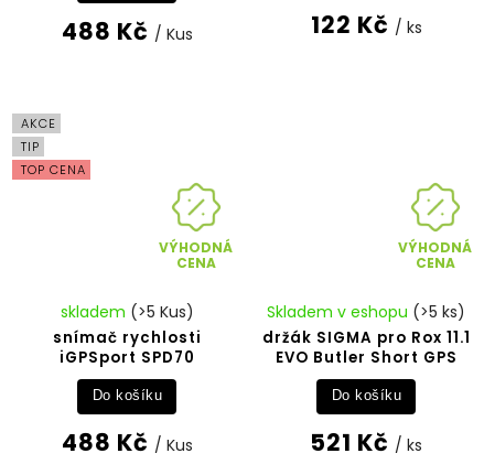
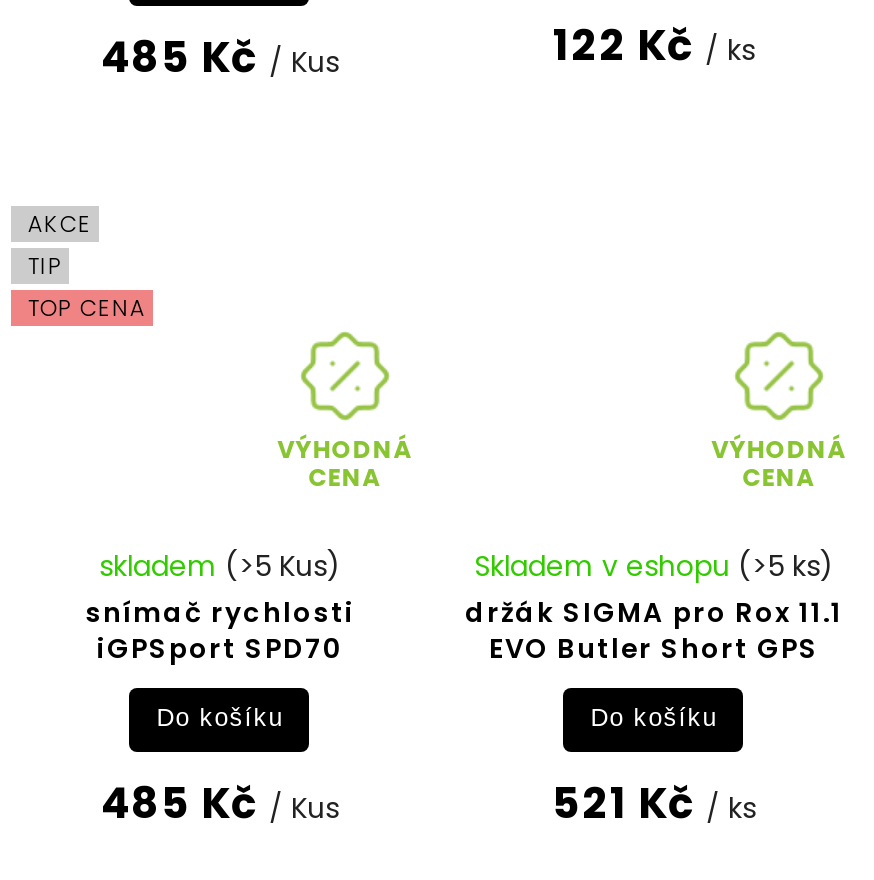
- 488 Kč / Kus
+ 485 Kč / Kus

- 488 Kč / Kus
+ 485 Kč / Kus
